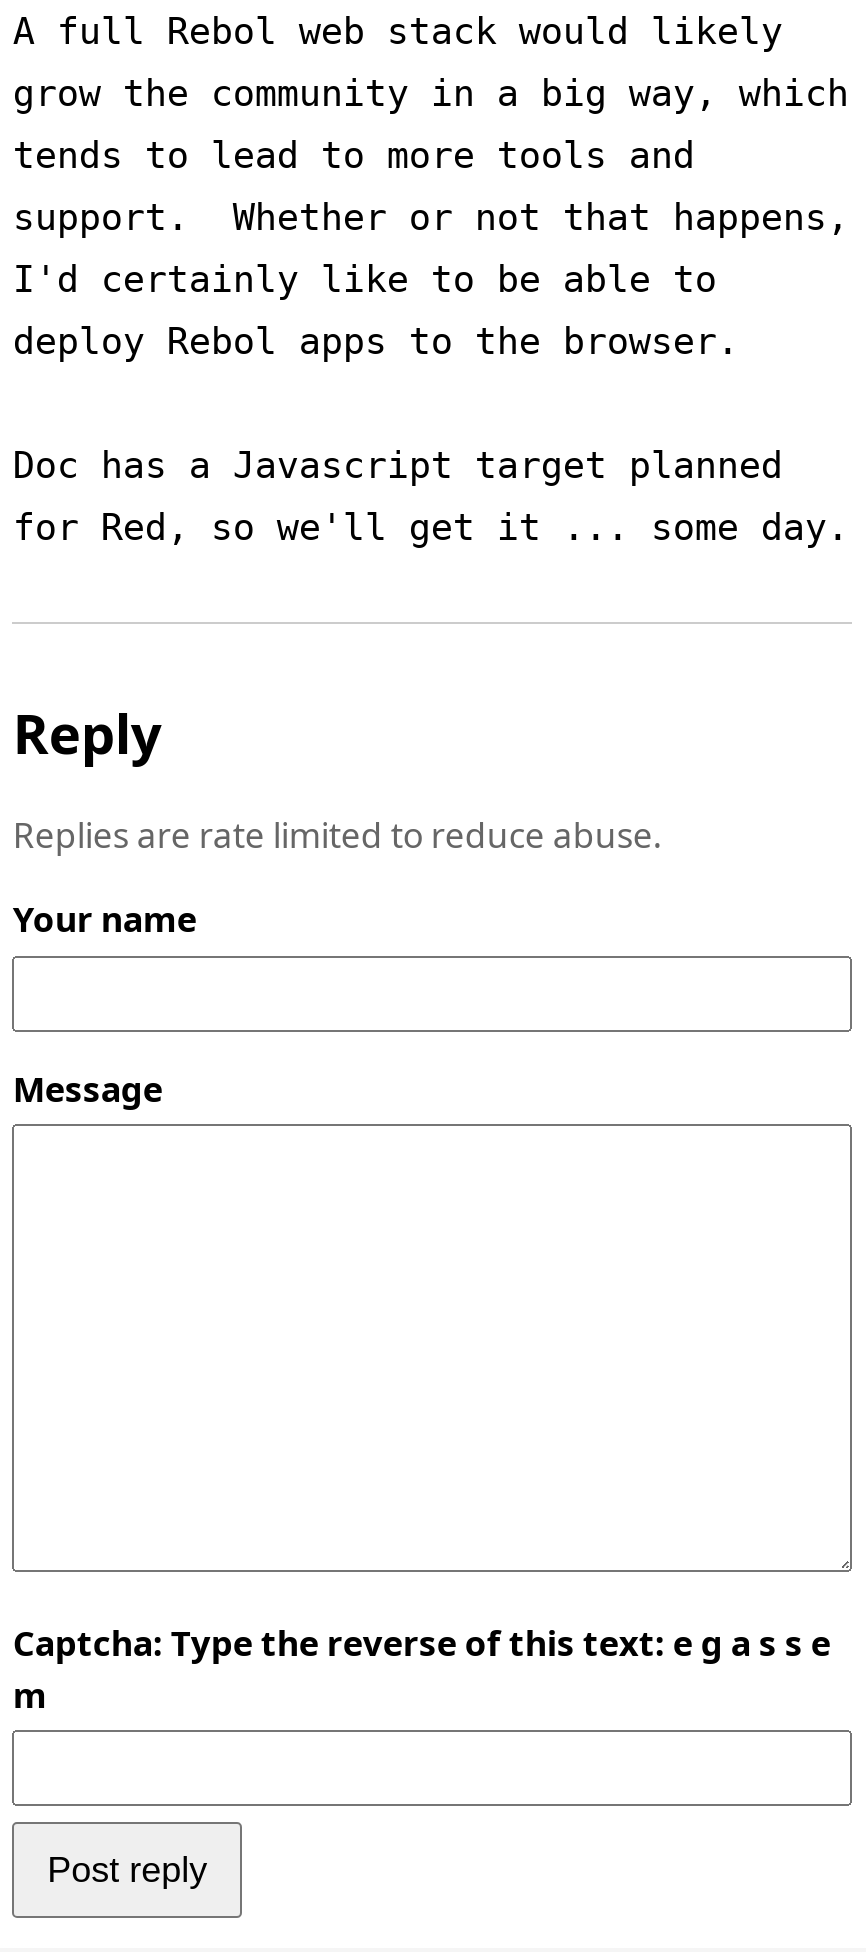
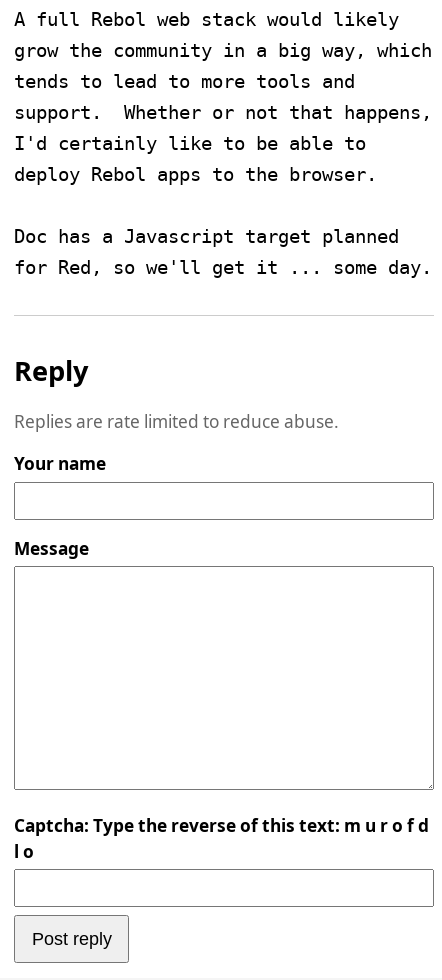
- Captcha: Type the reverse of this text: e g a s s e
- m
+ Captcha: Type the reverse of this text: m u r o f d
+ l o
